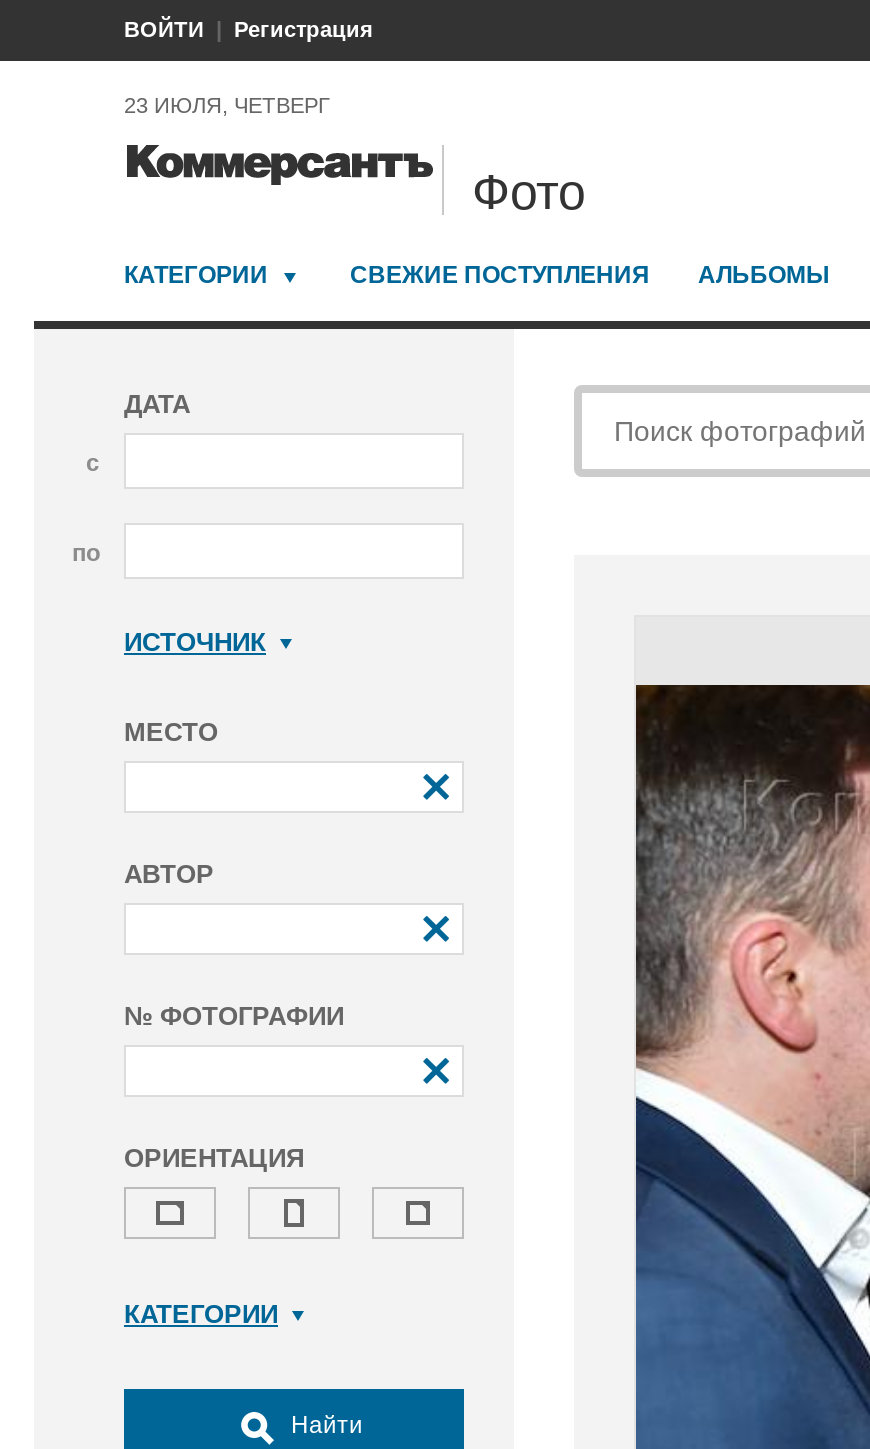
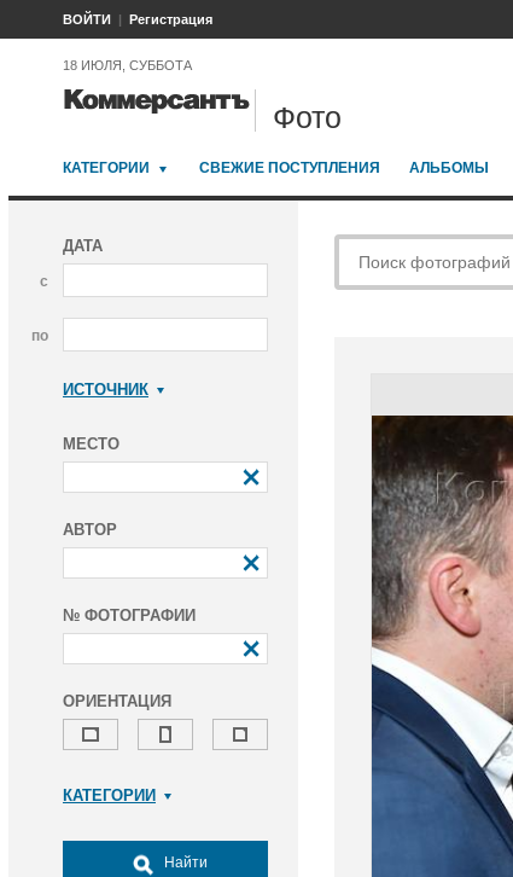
- 23 ИЮЛЯ, ЧЕТВЕРГ
+ 18 ИЮЛЯ, СУББОТА
